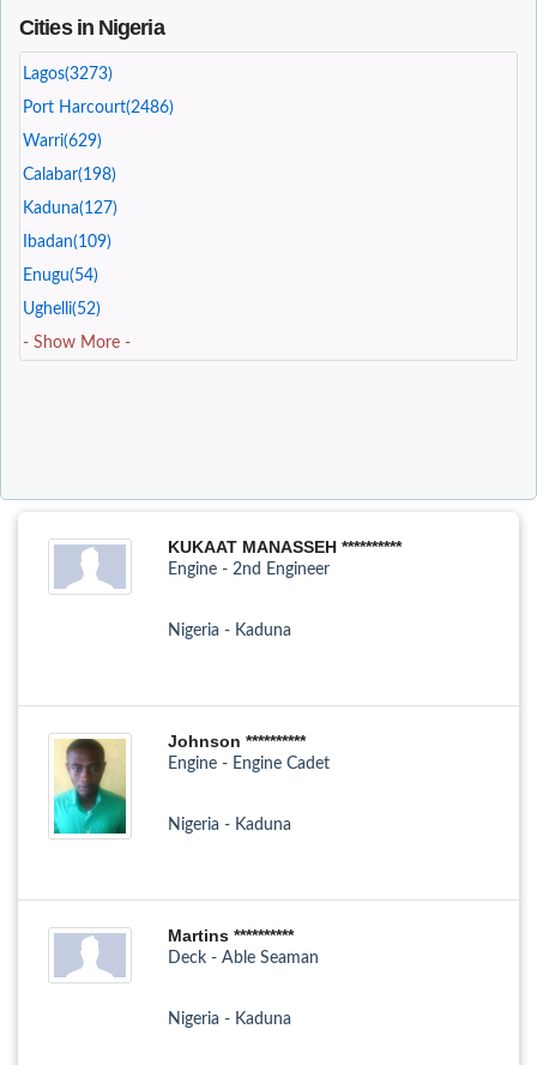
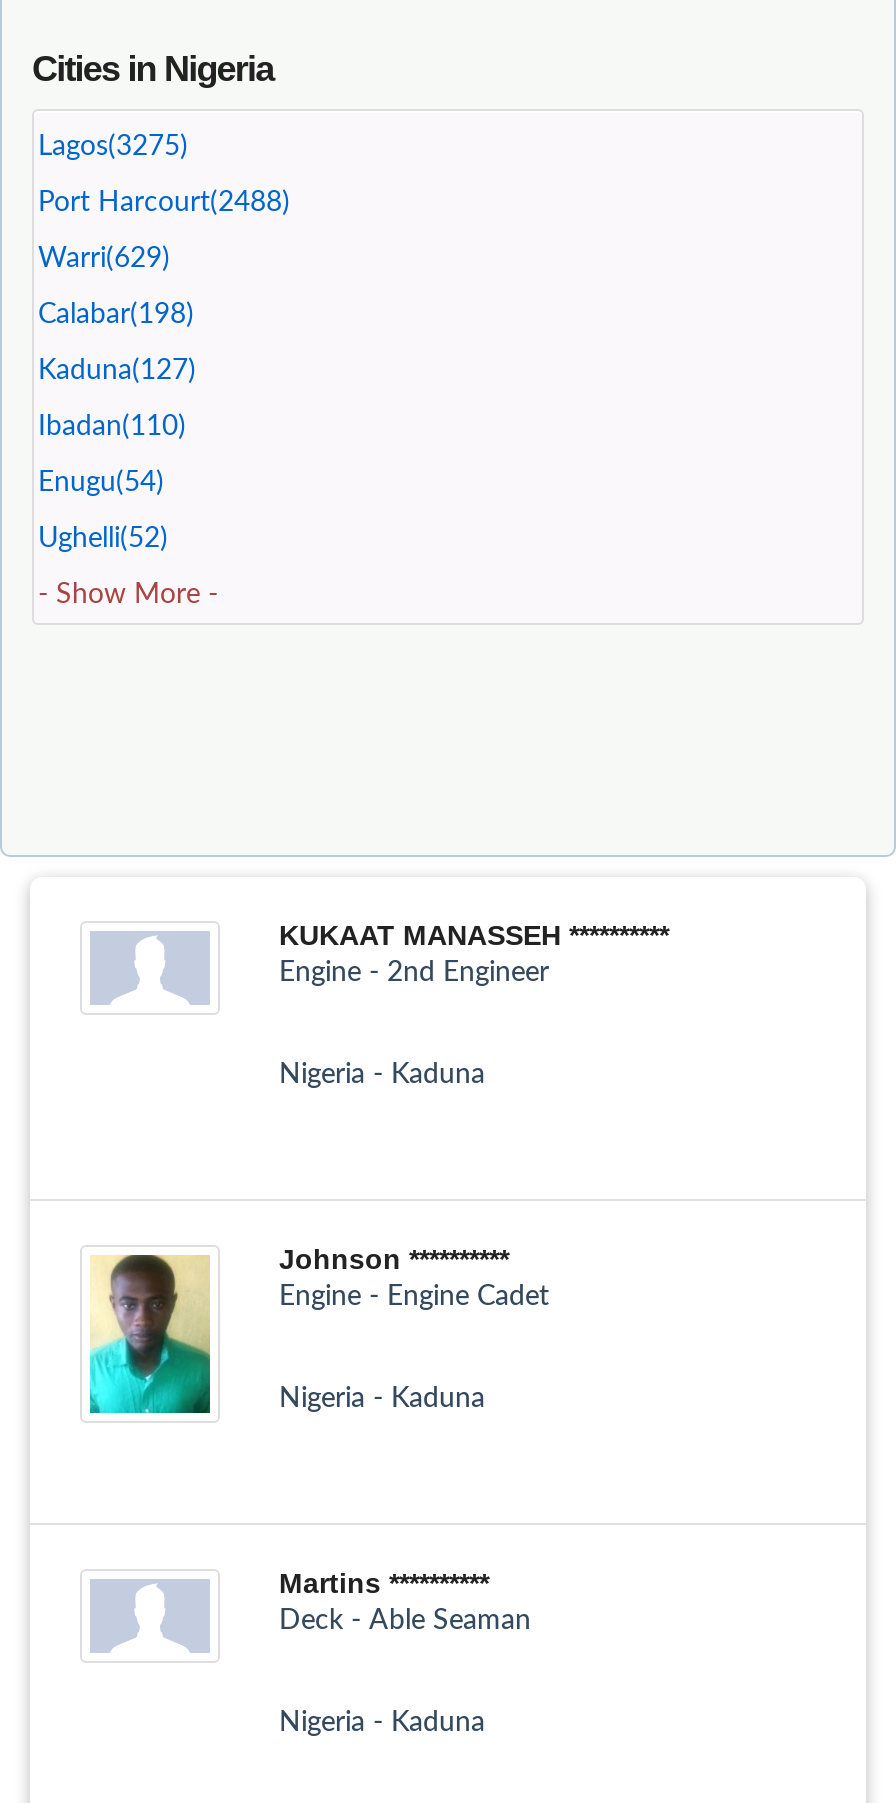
- Lagos(3273)
+ Lagos(3275)

- Port Harcourt(2486)
+ Port Harcourt(2488)

- Ibadan(109)
+ Ibadan(110)
